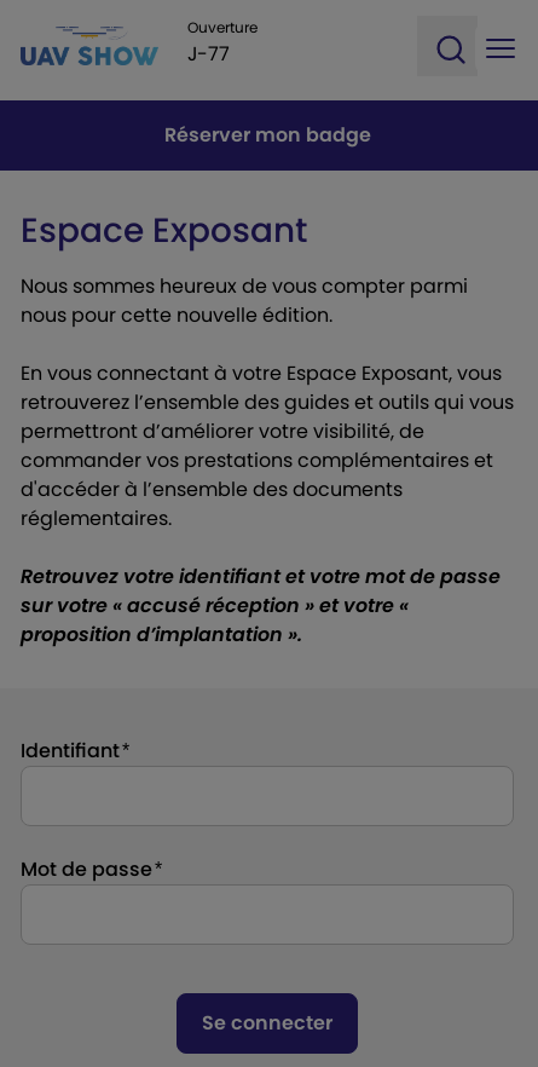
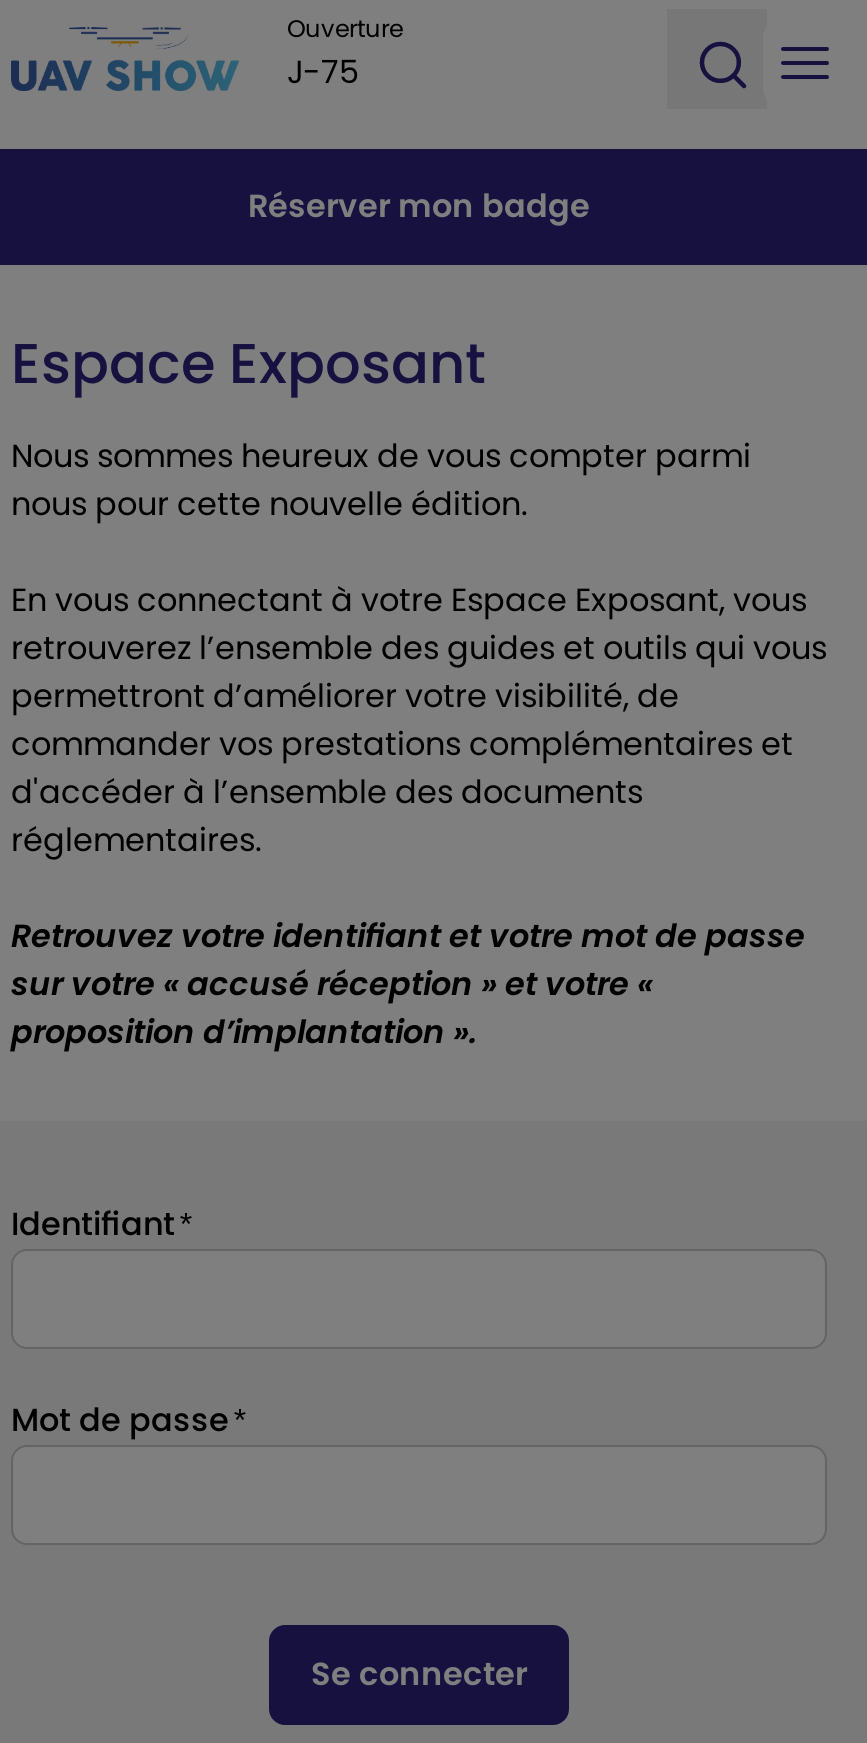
- J-77
+ J-75
